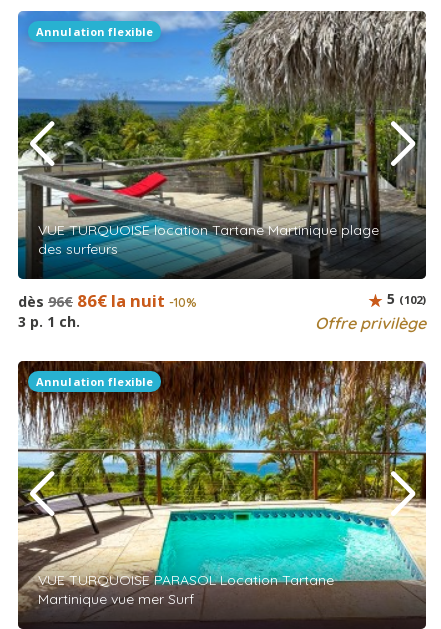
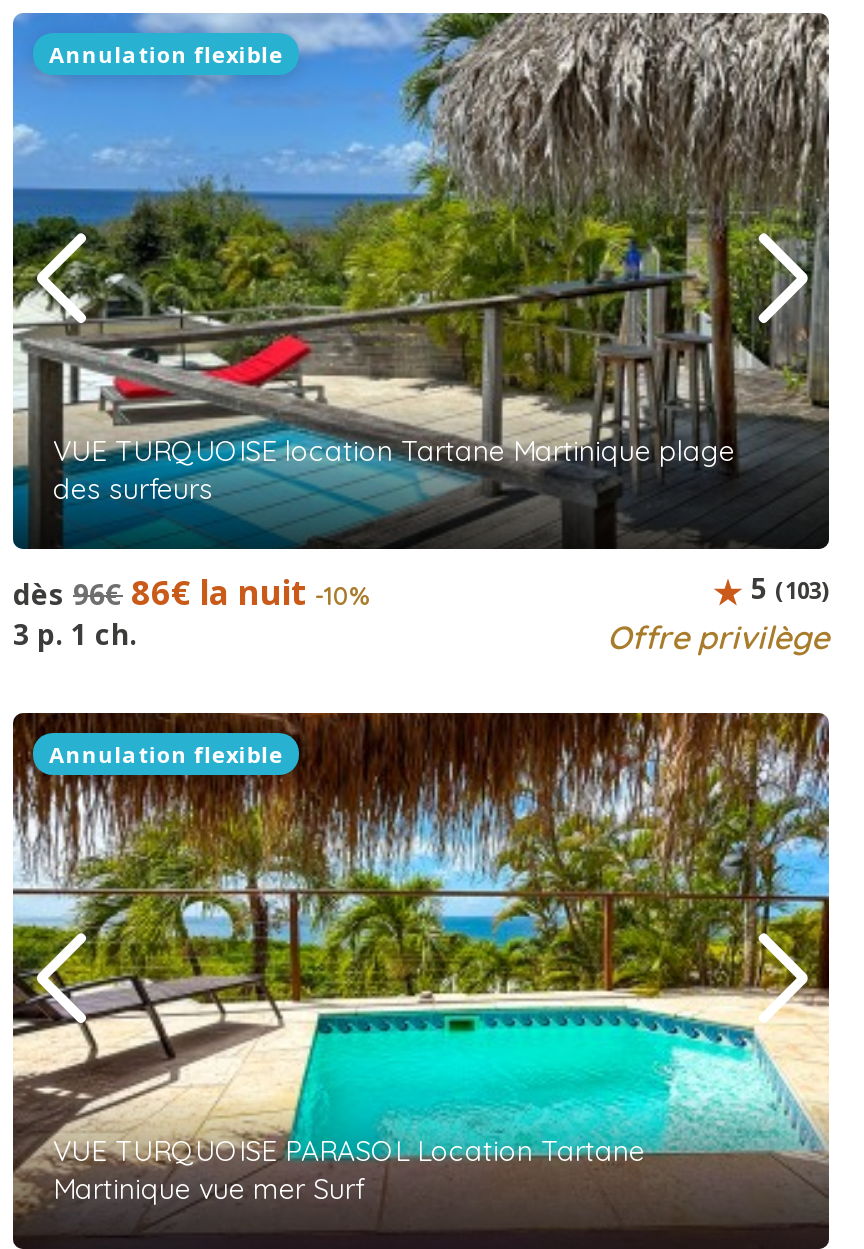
- 5 (102)
+ 5 (103)
